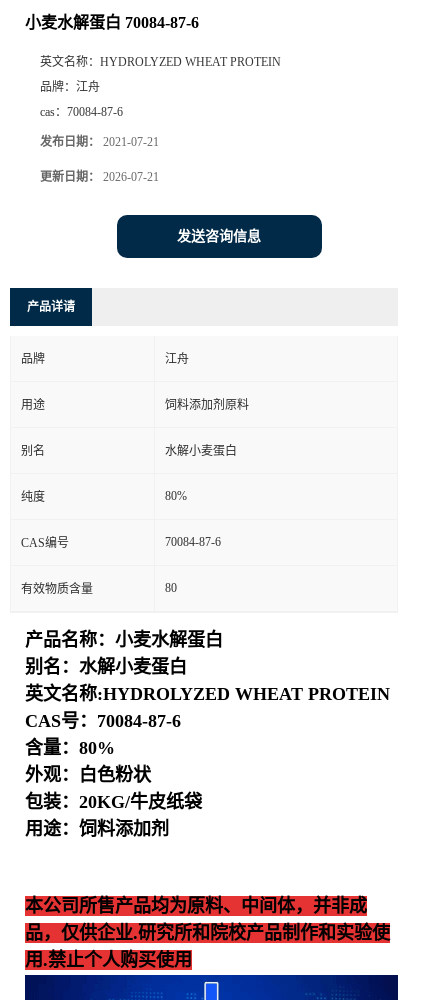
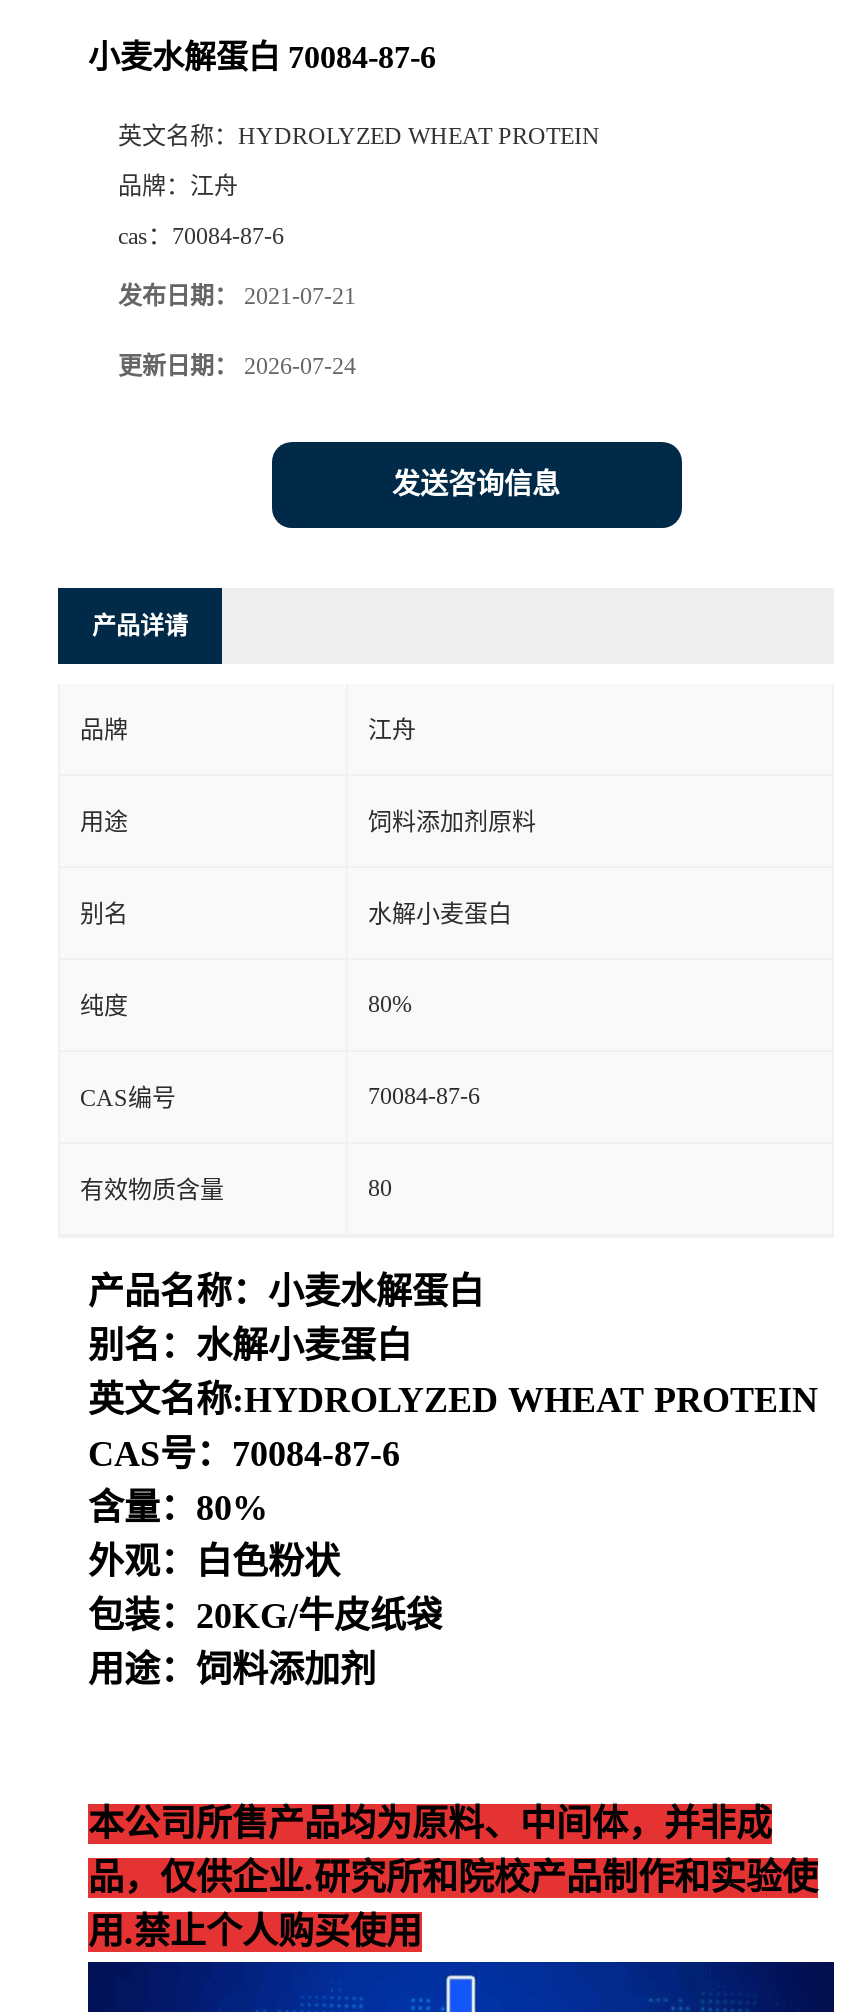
- 更新日期：2026-07-21
+ 更新日期：2026-07-24
